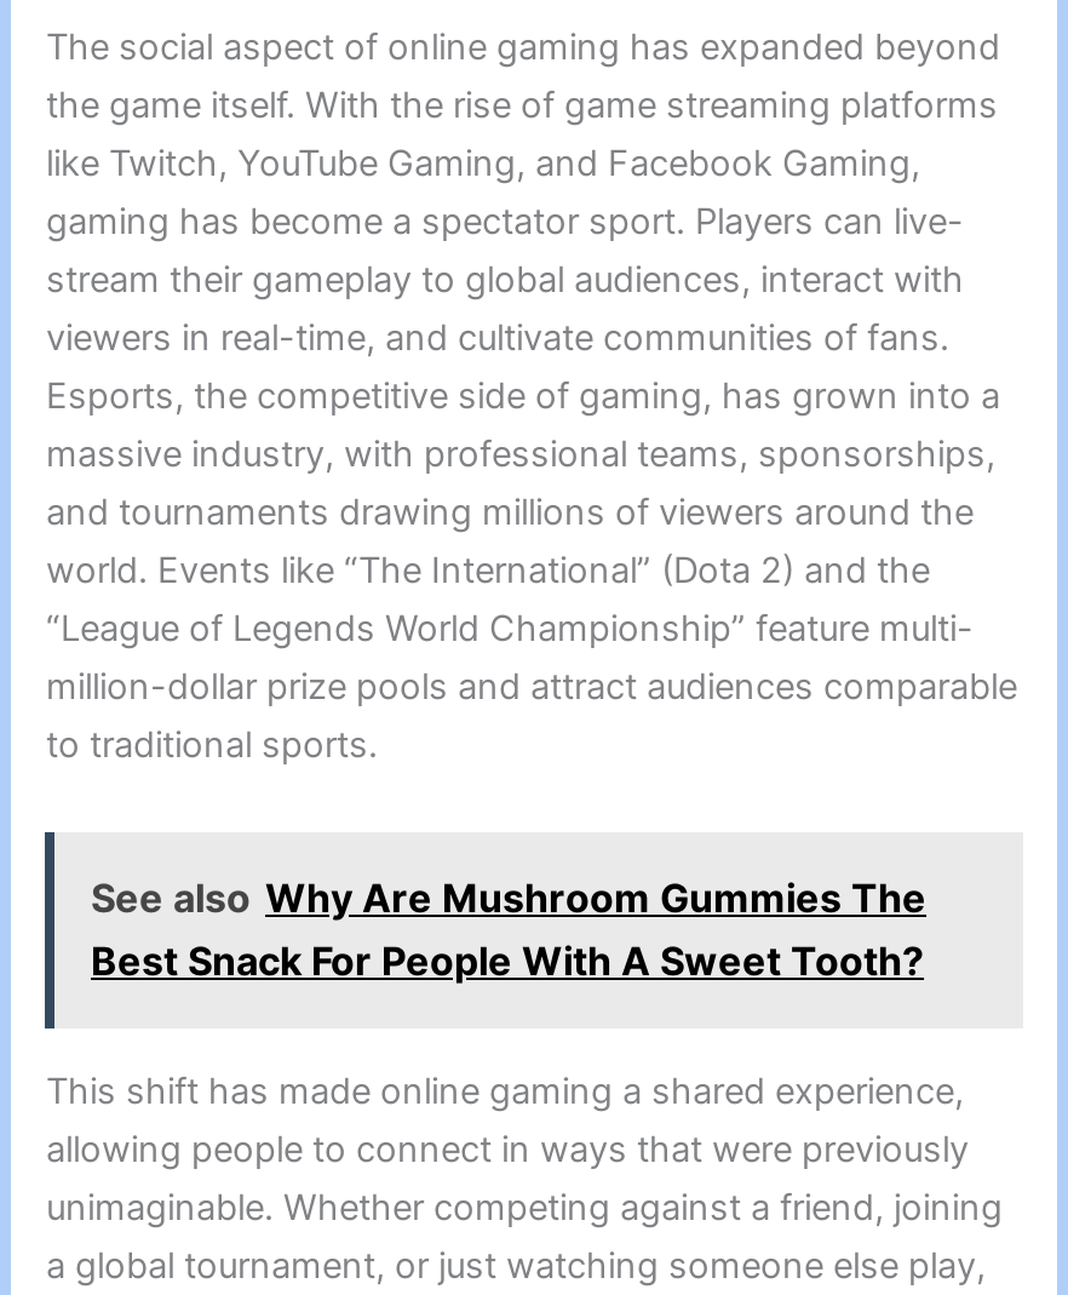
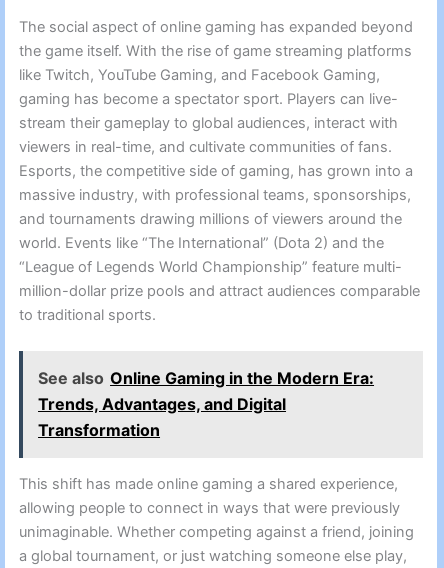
- See also Why Are Mushroom Gummies The
- Best Snack For People With A Sweet Tooth?
+ See also Online Gaming in the Modern Era:
+ Trends, Advantages, and Digital
+ Transformation
